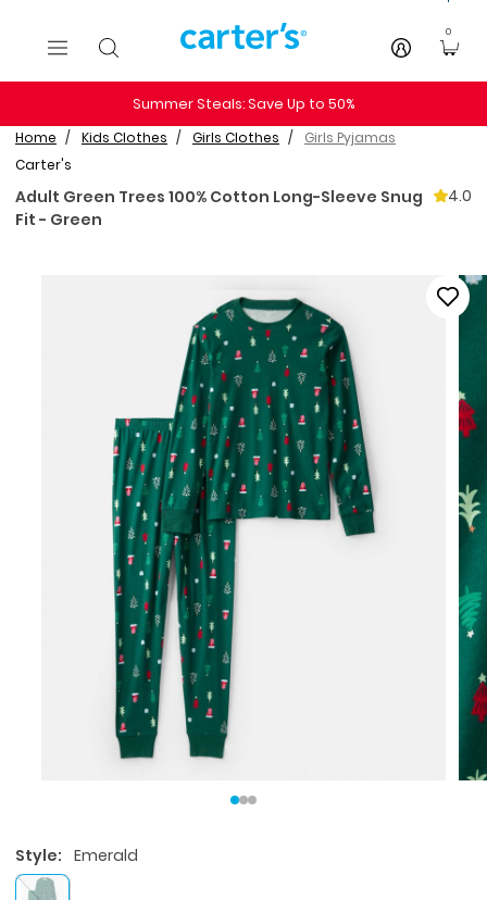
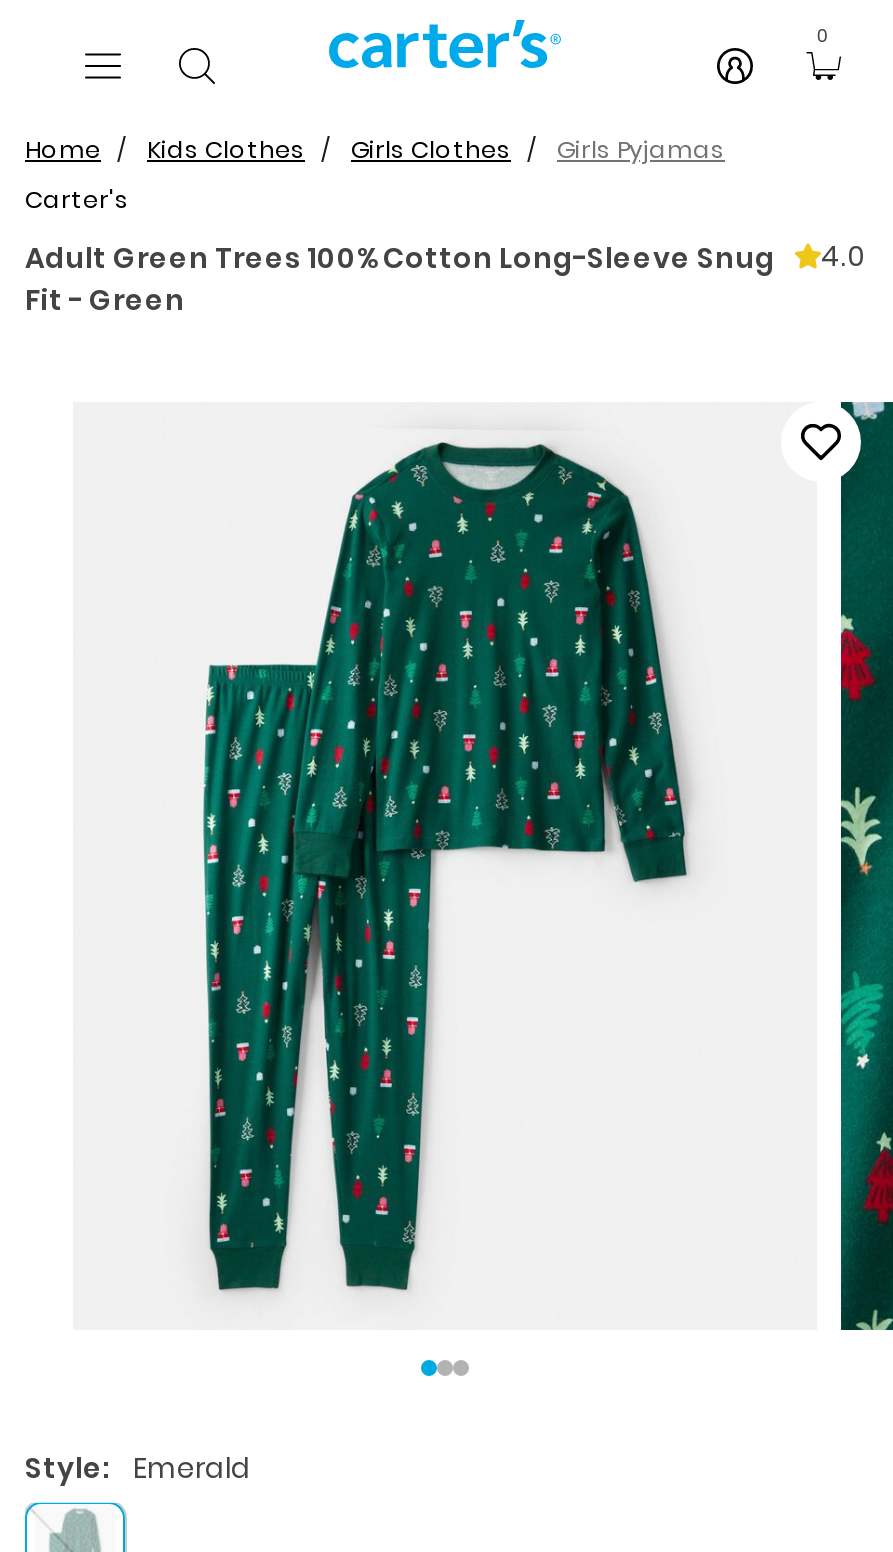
- Summer Steals: Save Up to 50%
